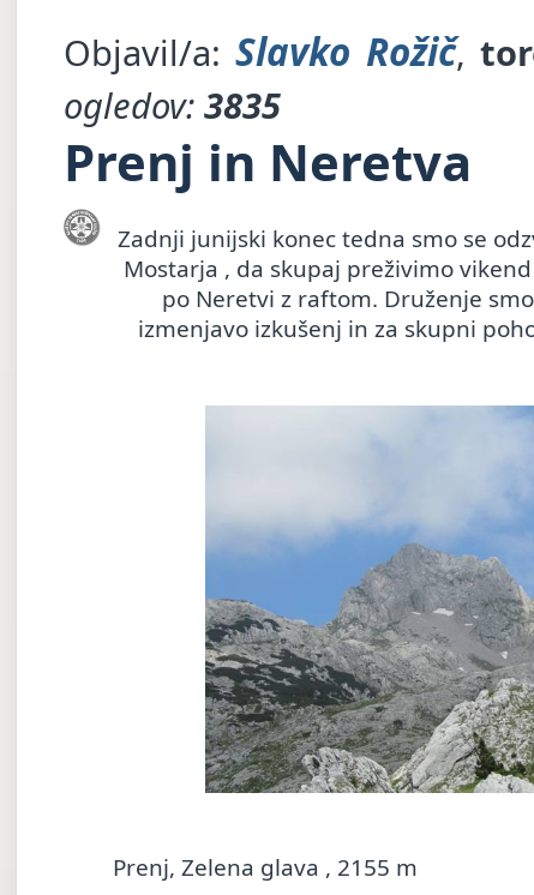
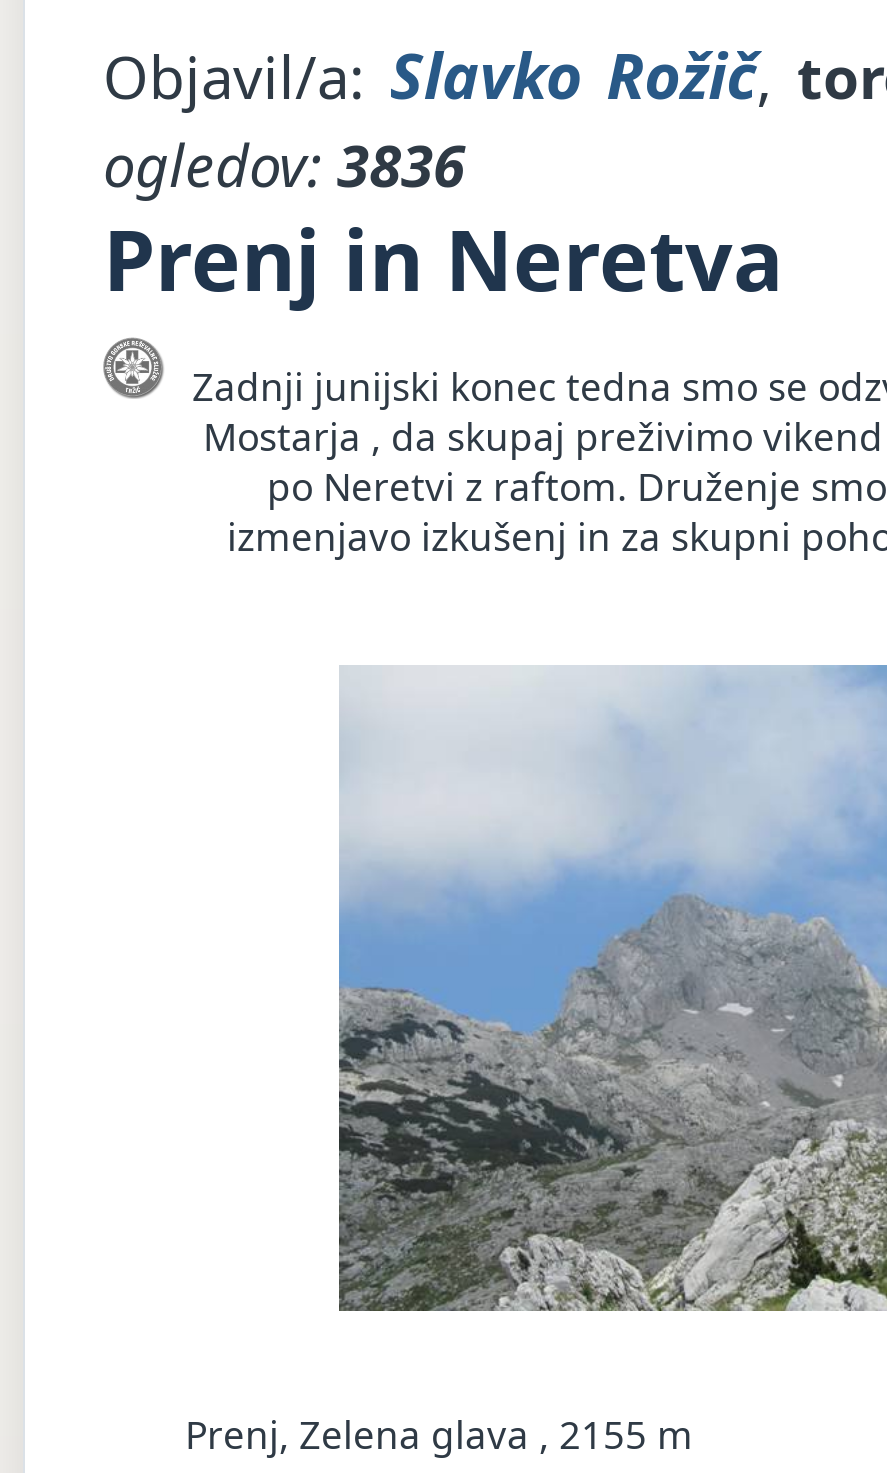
- ogledov: 3835
+ ogledov: 3836
